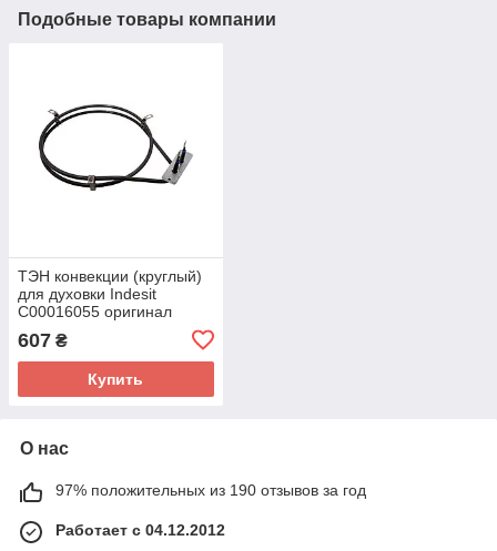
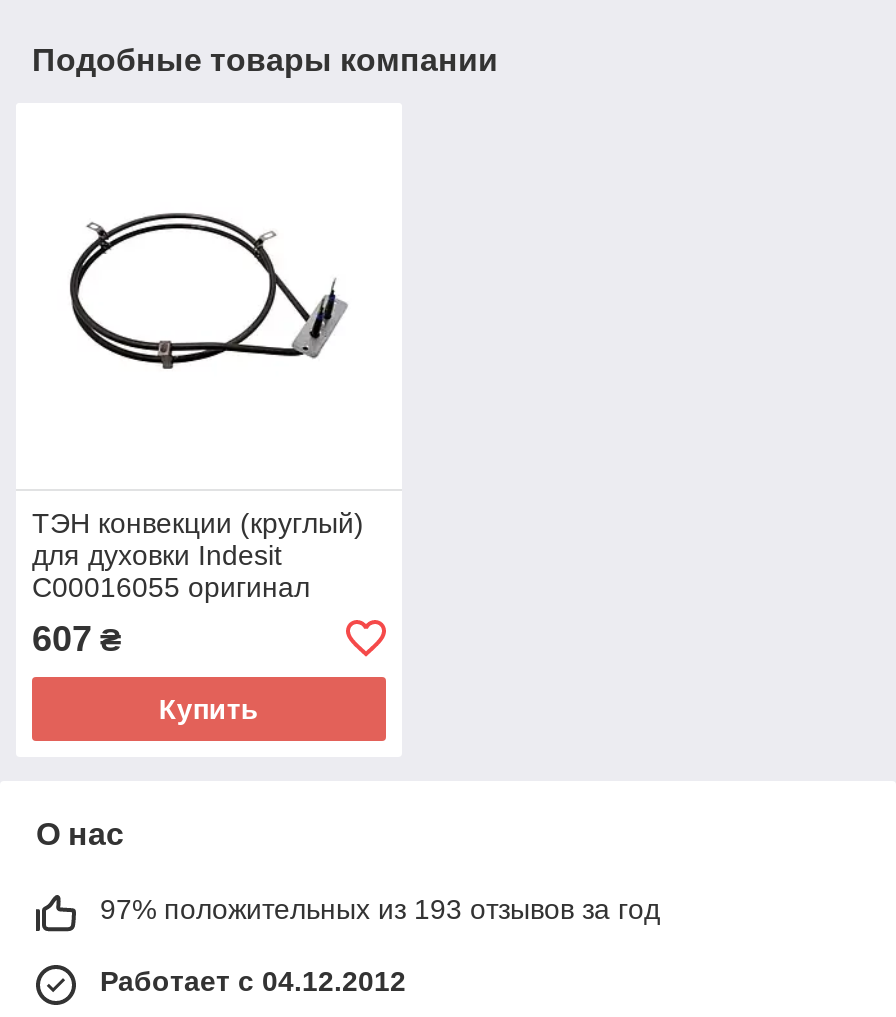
- 97% положительных из 190 отзывов за год
+ 97% положительных из 193 отзывов за год
